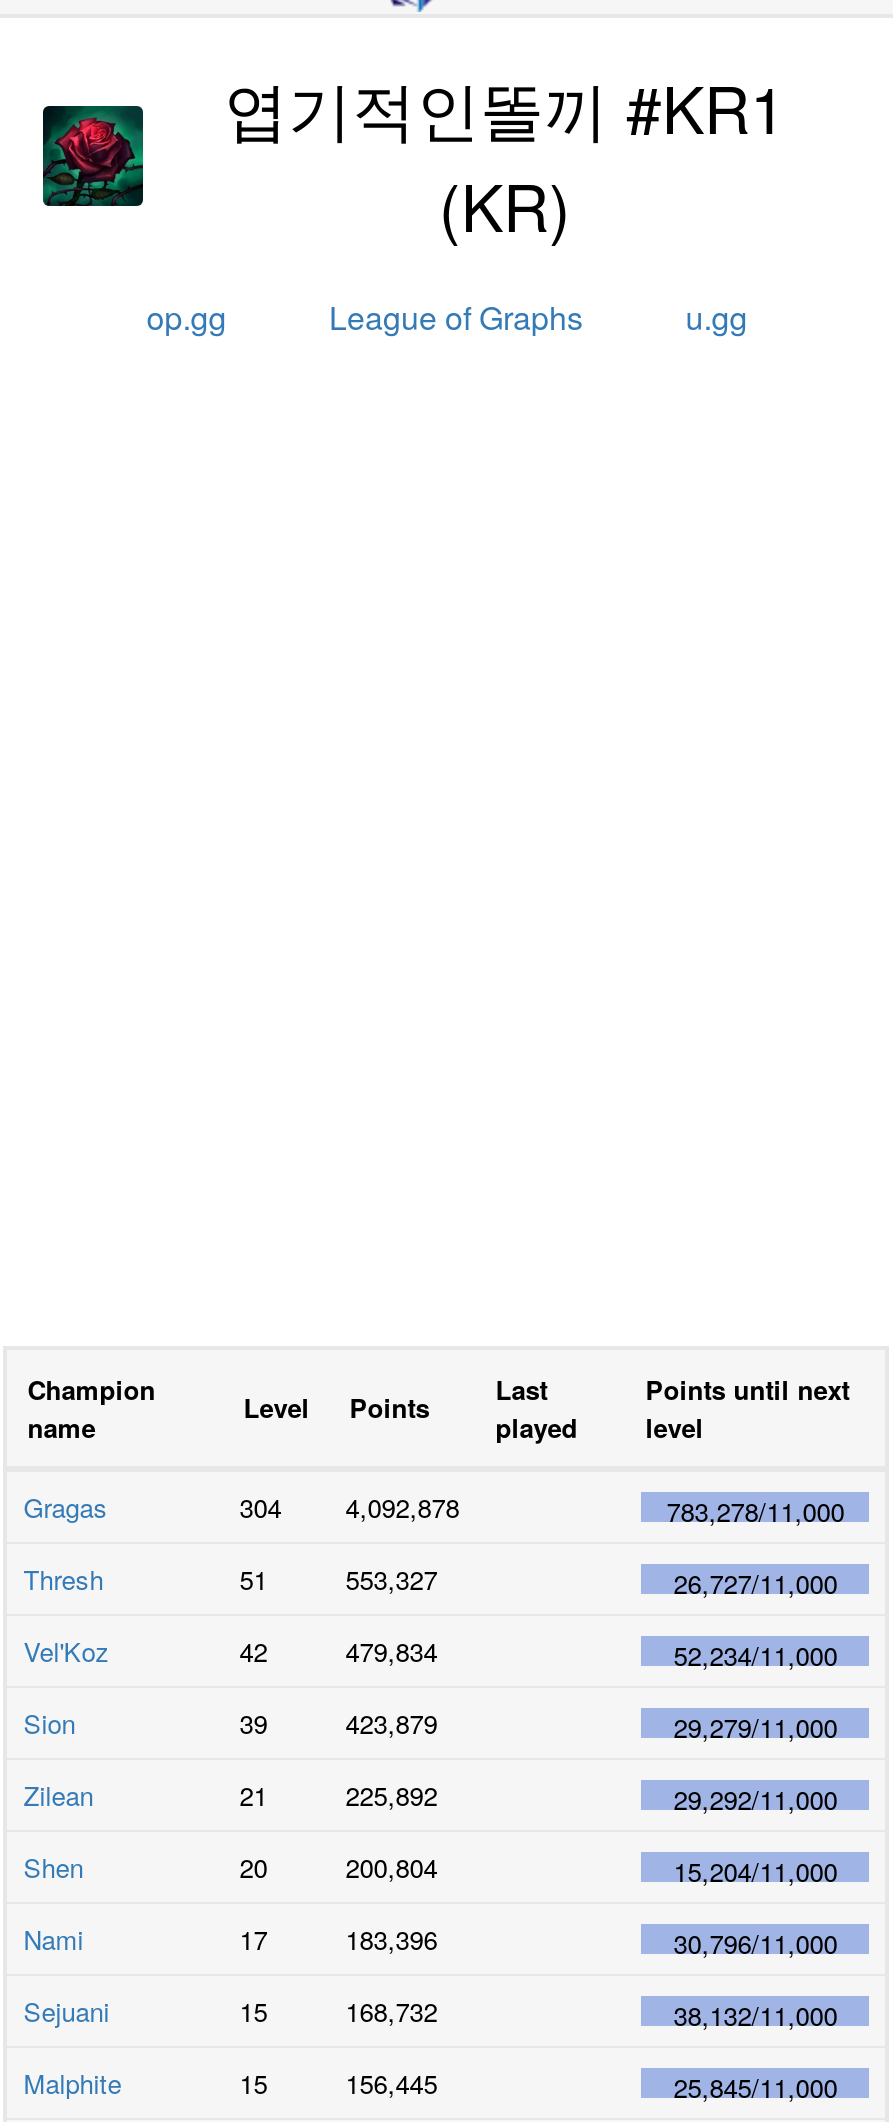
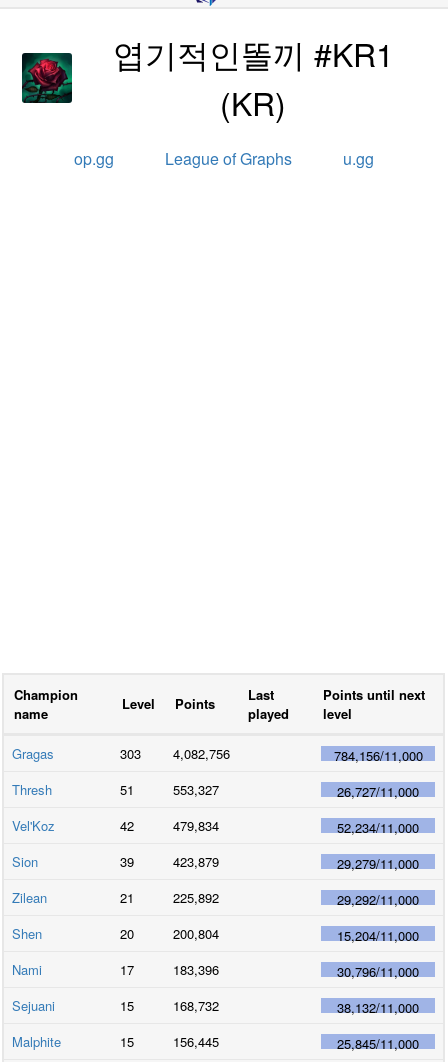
- 304
+ 303

- 4,092,878
+ 4,082,756

- 783,278/11,000
+ 784,156/11,000
